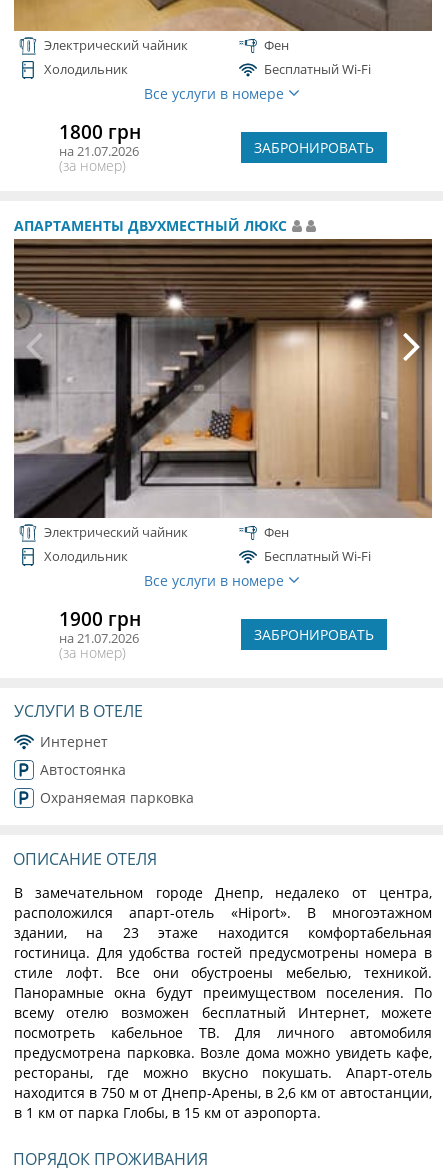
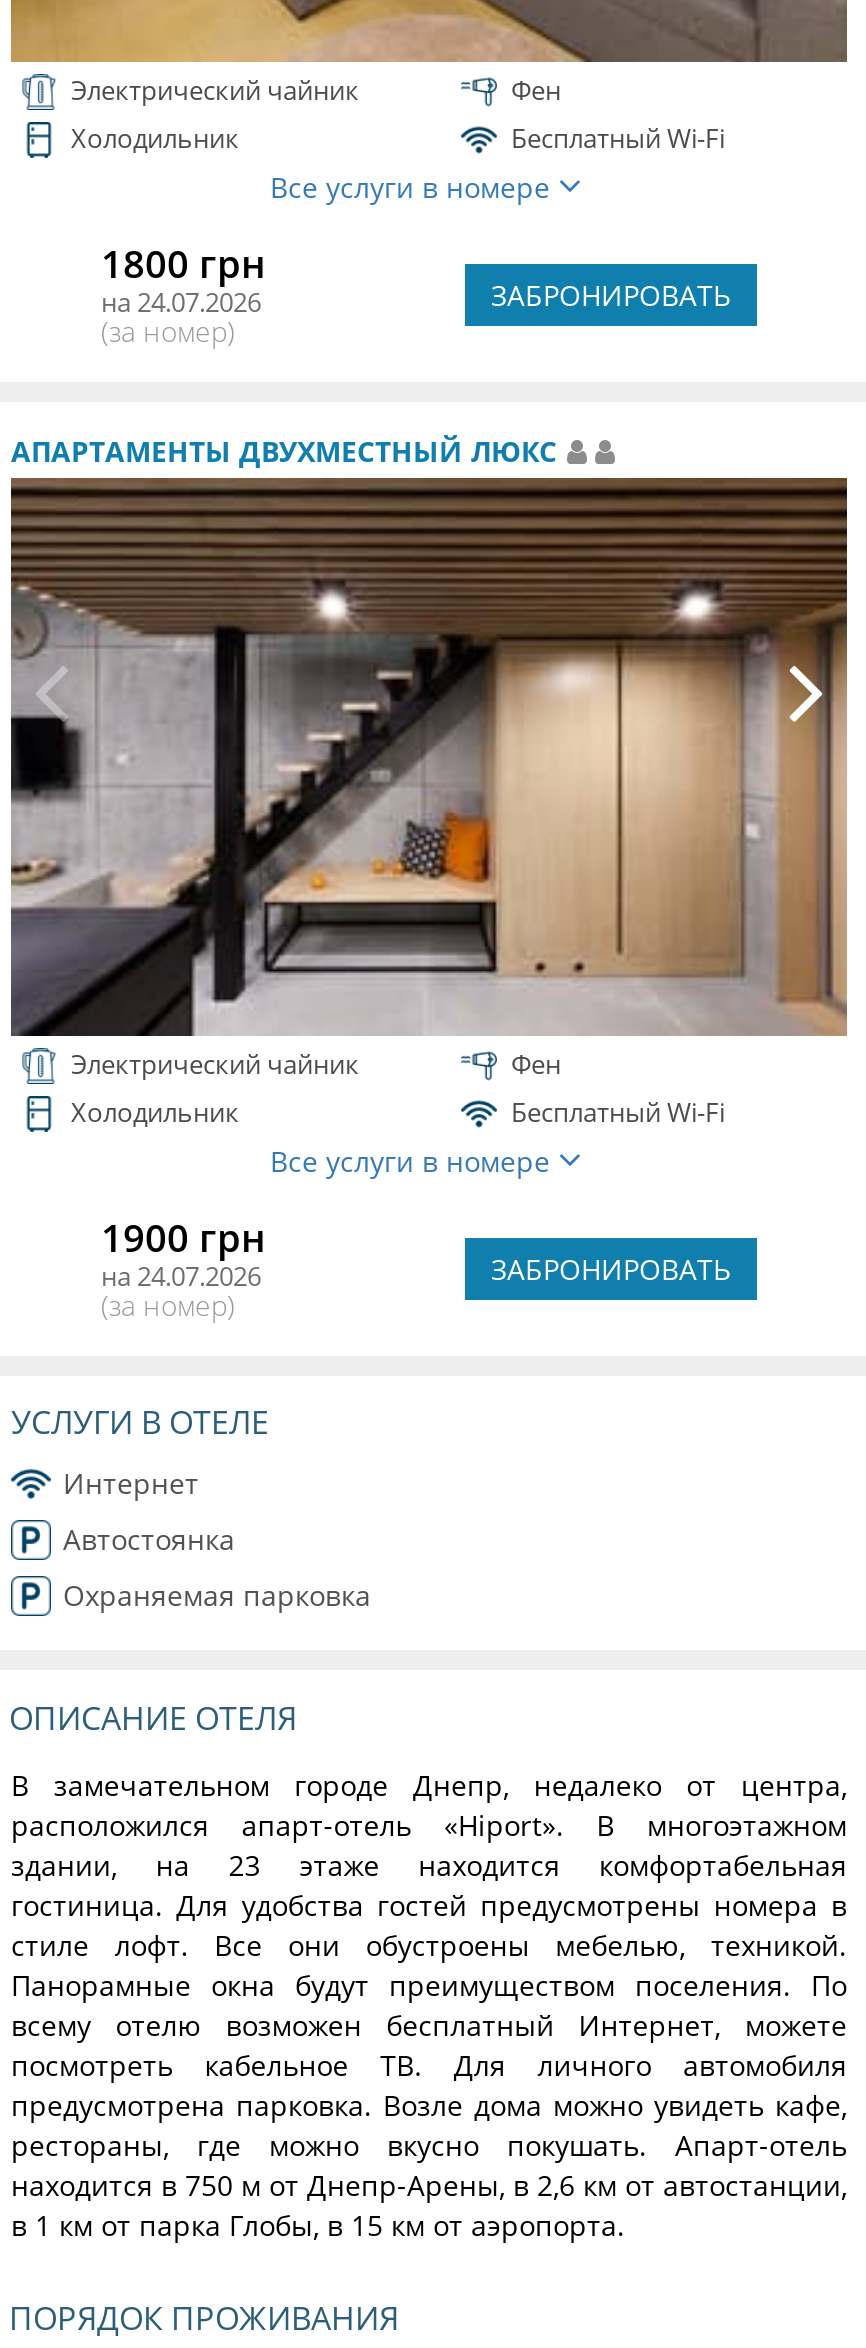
- на 21.07.2026
+ на 24.07.2026

- на 21.07.2026
+ на 24.07.2026
